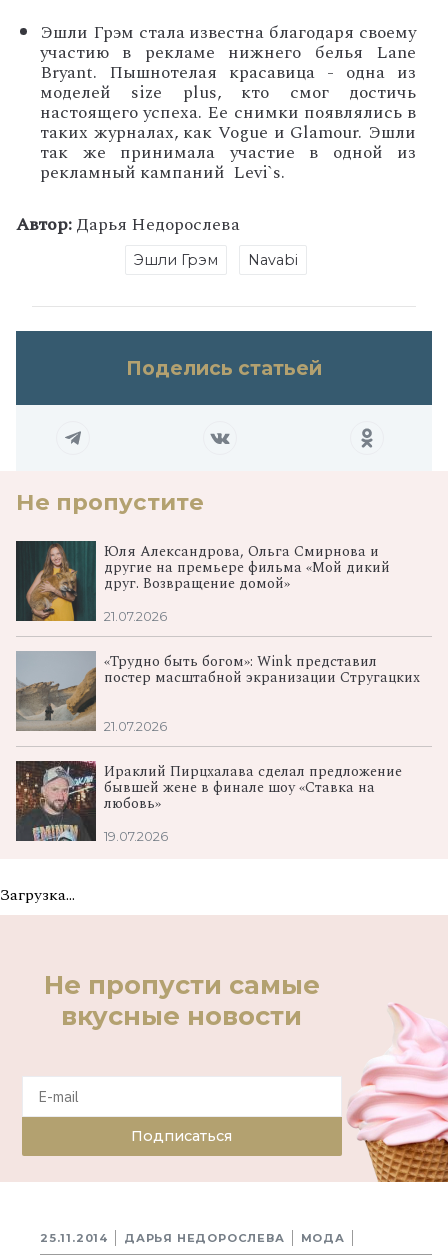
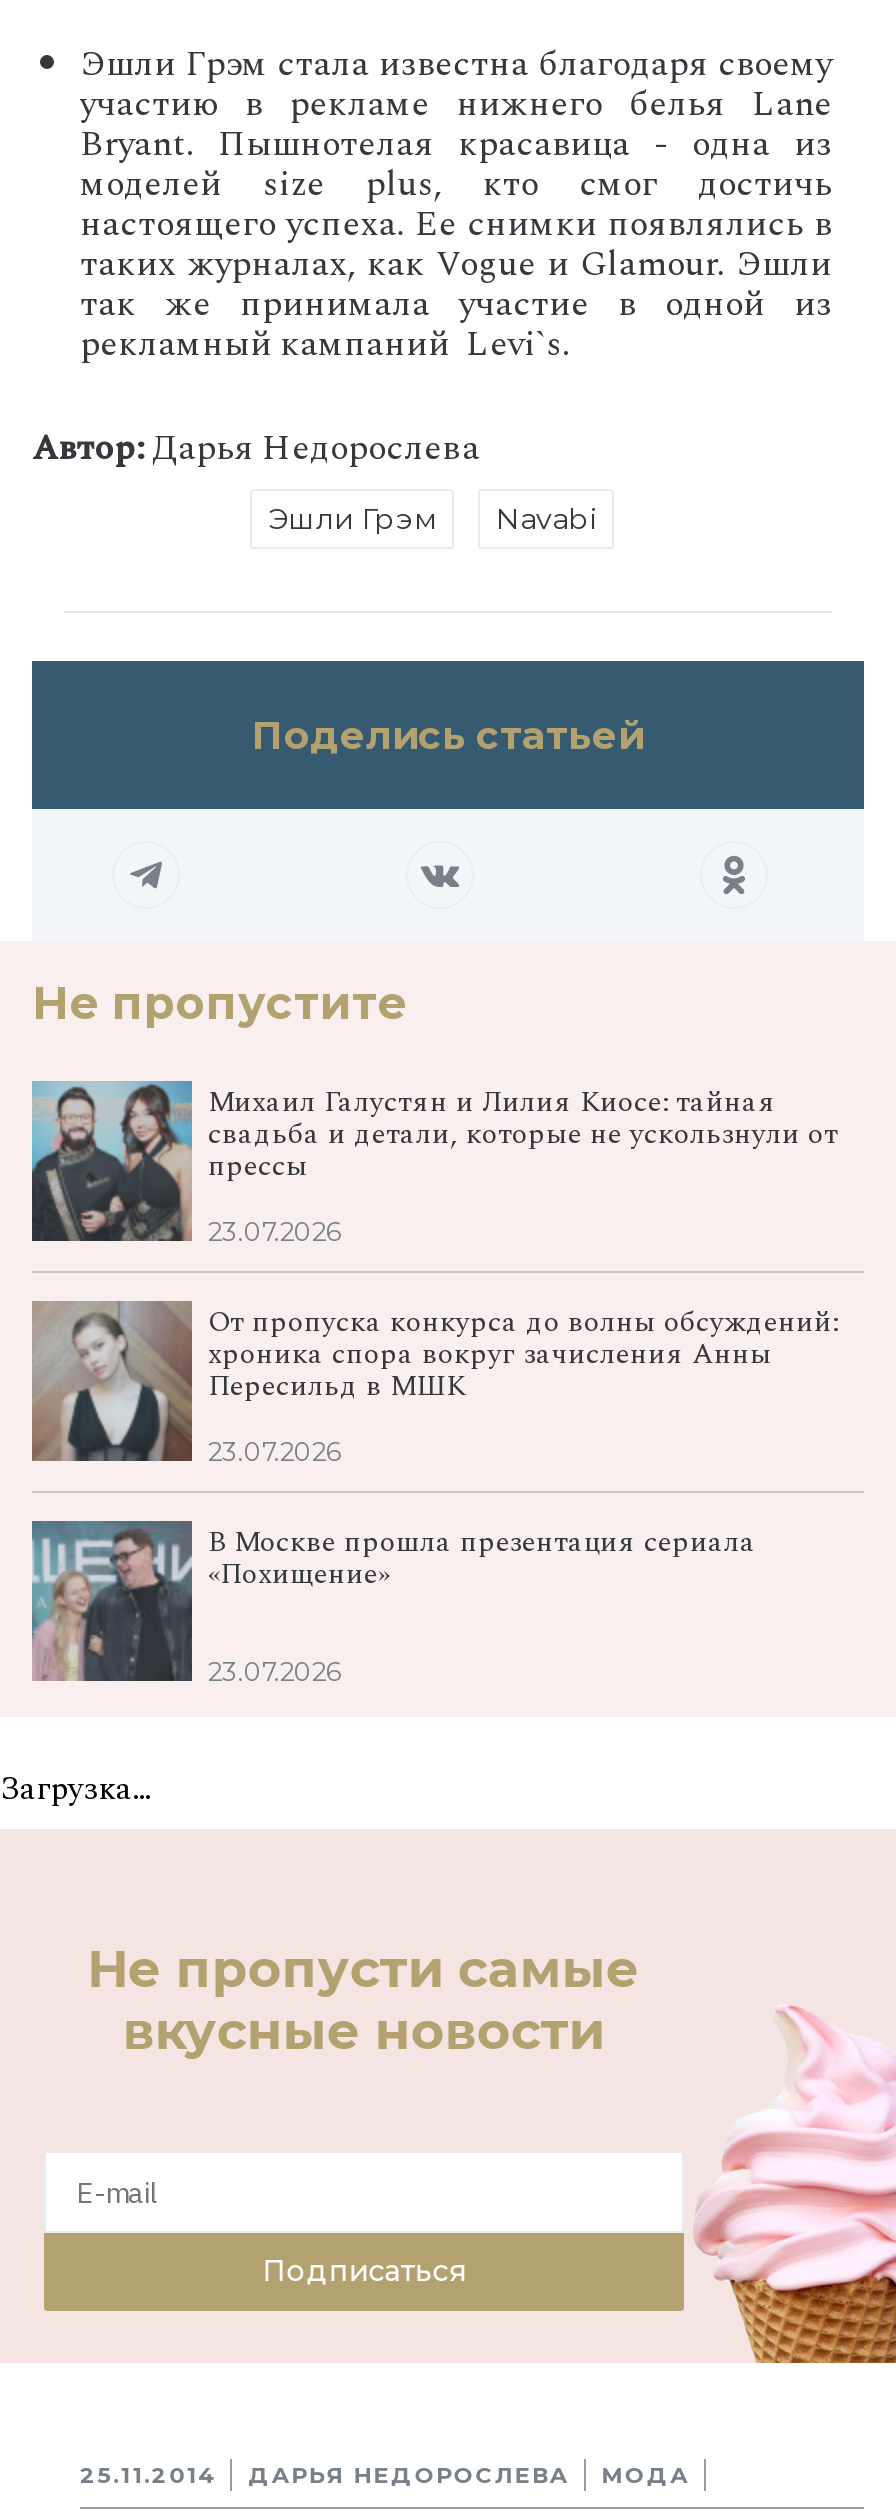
- [image]
- Юля Александрова, Ольга Смирнова и
- другие на премьере фильма «Мой дикий
- друг. Возвращение домой»
+ [image]
+ Михаил Галустян и Лилия Киосе: тайная
+ свадьба и детали, которые не ускользнули от
+ прессы

- 21.07.2026
+ 23.07.2026

- [image]
- «Трудно быть богом»: Wink представил
- постер масштабной экранизации Стругацких
+ [image]
+ От пропуска конкурса до волны обсуждений:
+ хроника спора вокруг зачисления Анны
+ Пересильд в МШК

- 21.07.2026
+ 23.07.2026

- [image]
- Ираклий Пирцхалава сделал предложение
- бывшей жене в финале шоу «Ставка на
- любовь»
+ [image]
+ В Москве прошла презентация сериала
+ «Похищение»

- 19.07.2026
+ 23.07.2026
